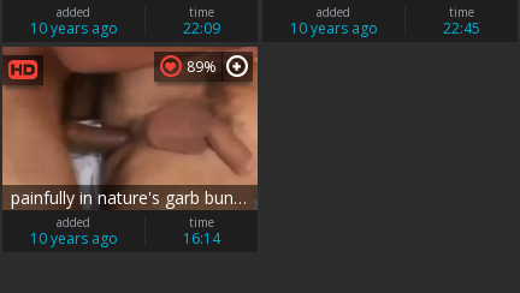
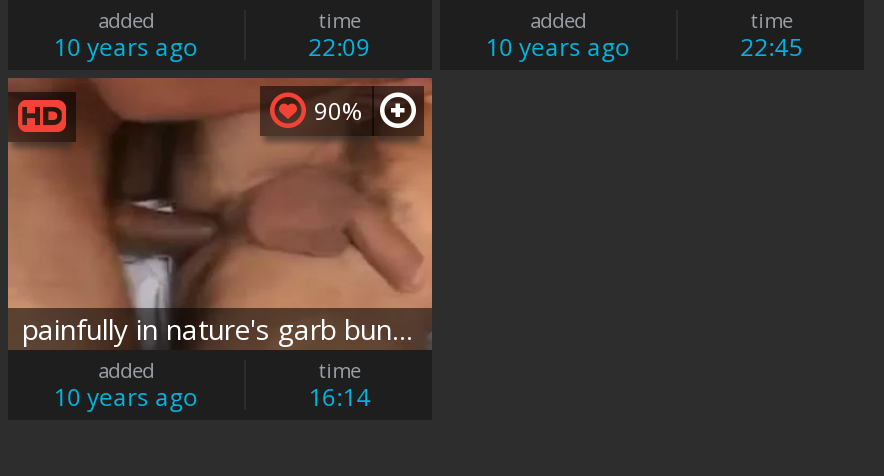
- 89%
+ 90%
